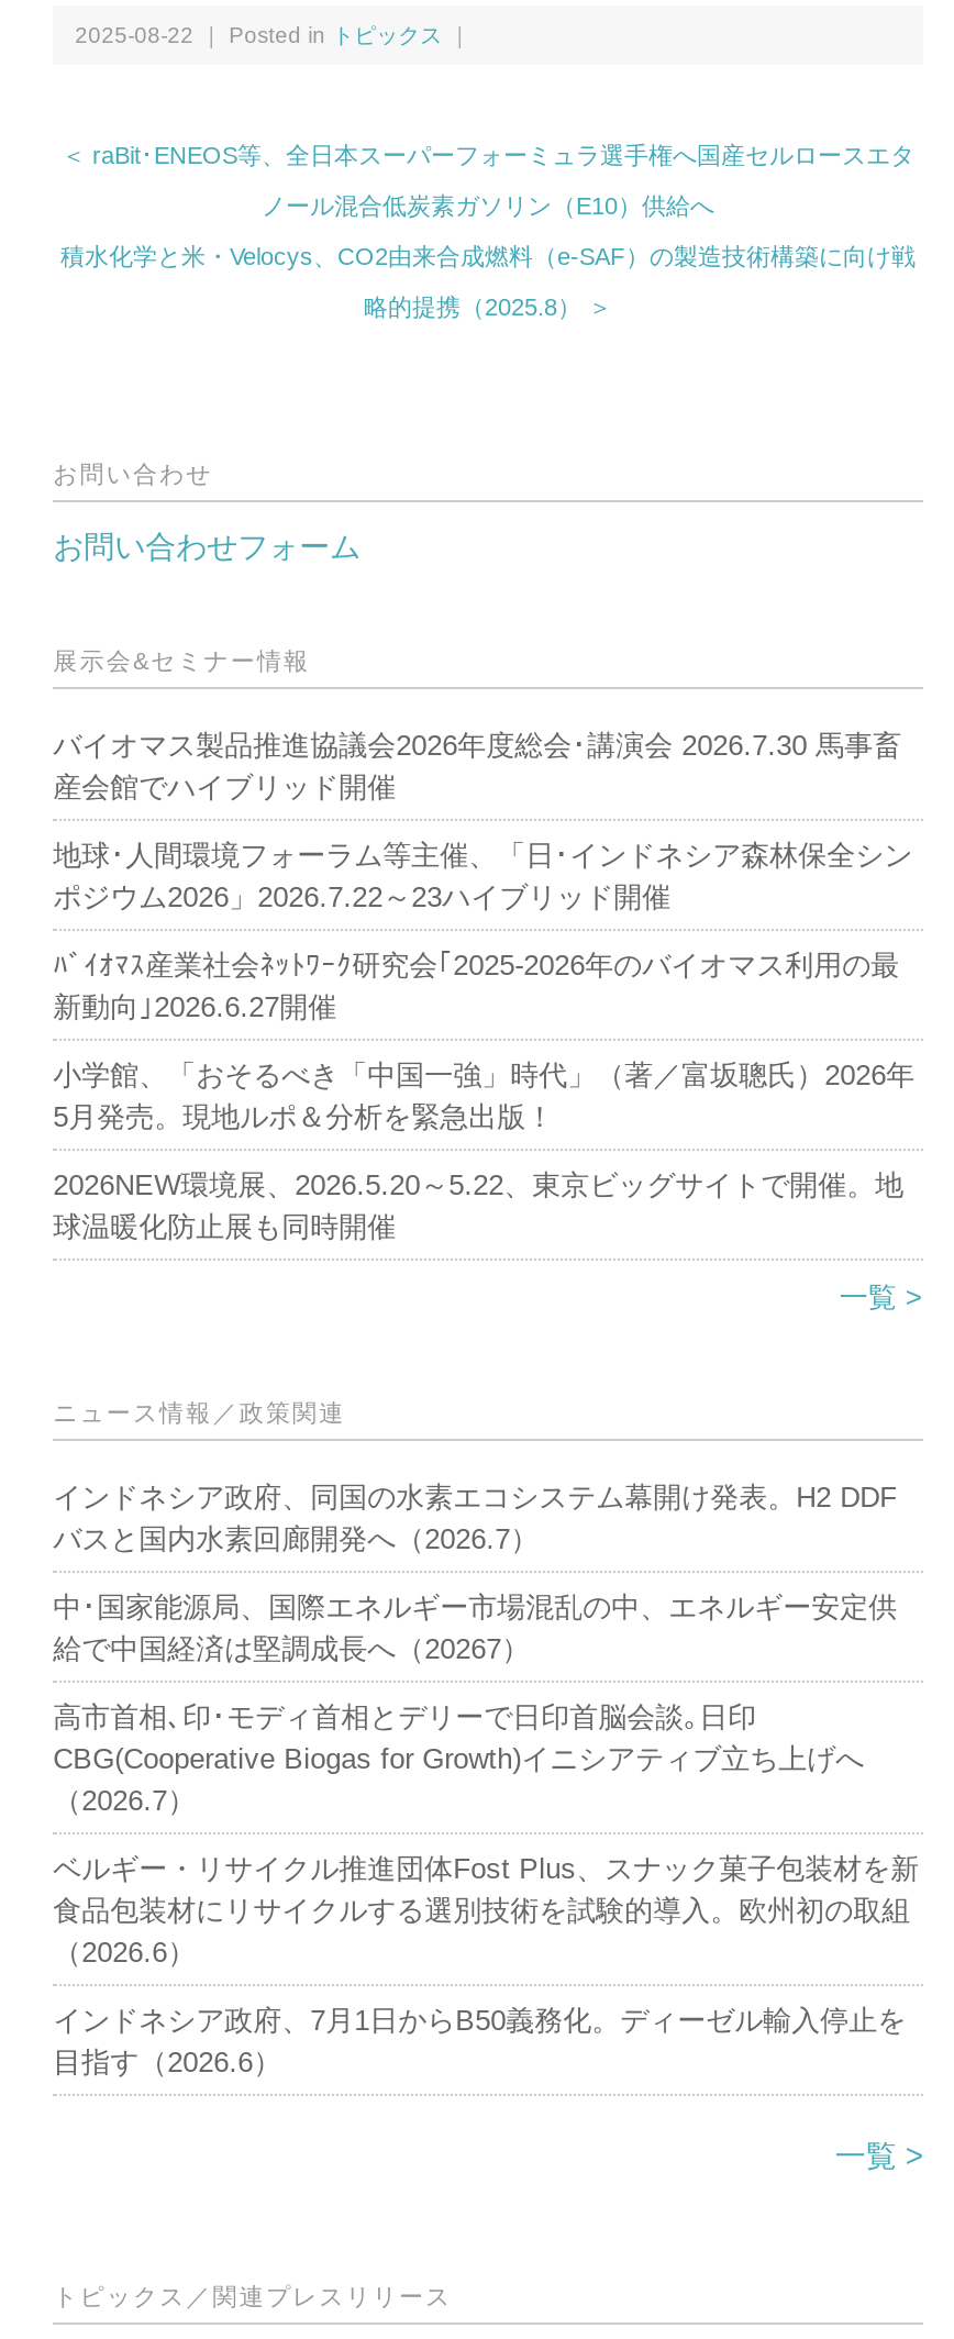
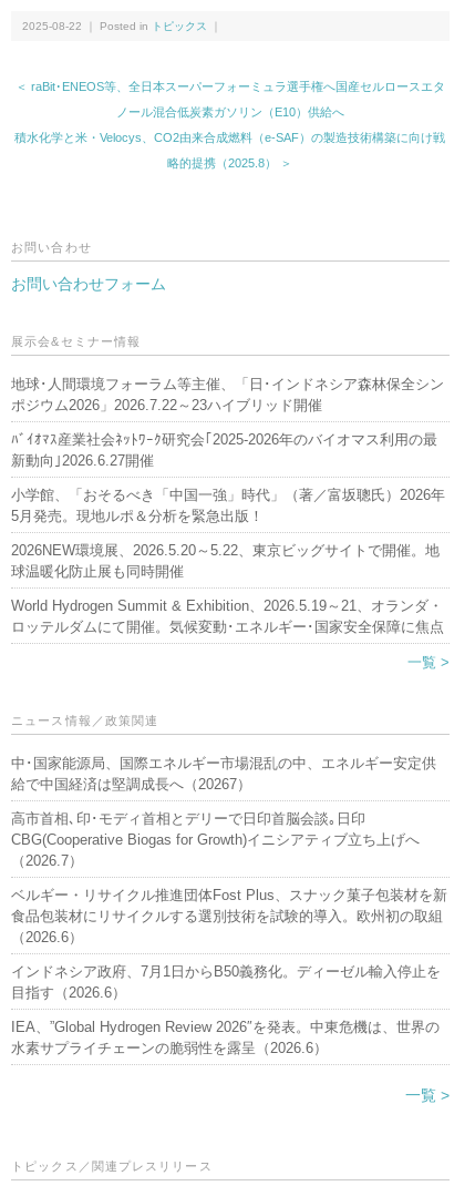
- バイオマス製品推進協議会2026年度総会･講演会 2026.7.30 馬事畜
- 産会館でハイブリッド開催

moved up: 地球･人間環境フォーラム等主催、「日･インドネシア森林保全シン | ポジウム2026」2026.7.22～23ハイブリッド開催 | 新動向｣2026.6.27開催 | 小学館、「おそるべき「中国一強」時代」（著／富坂聰氏）2026年 | 5月発売。現地ルポ＆分析を緊急出版！ | 2026NEW環境展、2026.5.20～5.22、東京ビッグサイトで開催。地 | 球温暖化防止展も同時開催

+ World Hydrogen Summit & Exhibition、2026.5.19～21、オランダ・
+ ロッテルダムにて開催。気候変動･エネルギー･国家安全保障に焦点

- インドネシア政府、同国の水素エコシステム幕開け発表。H2 DDF
- バスと国内水素回廊開発へ（2026.7）

moved up: 中･国家能源局、国際エネルギー市場混乱の中、エネルギー安定供 | 給で中国経済は堅調成長へ（20267） | 高市首相､印･モディ首相とデリーで日印首脳会談｡日印 | ... | インドネシア政府、7月1日からB50義務化。ディーゼル輸入停止を | 目指す（2026.6）

+ IEA、”Global Hydrogen Review 2026″を発表。中東危機は、世界の
+ 水素サプライチェーンの脆弱性を露呈（2026.6）
